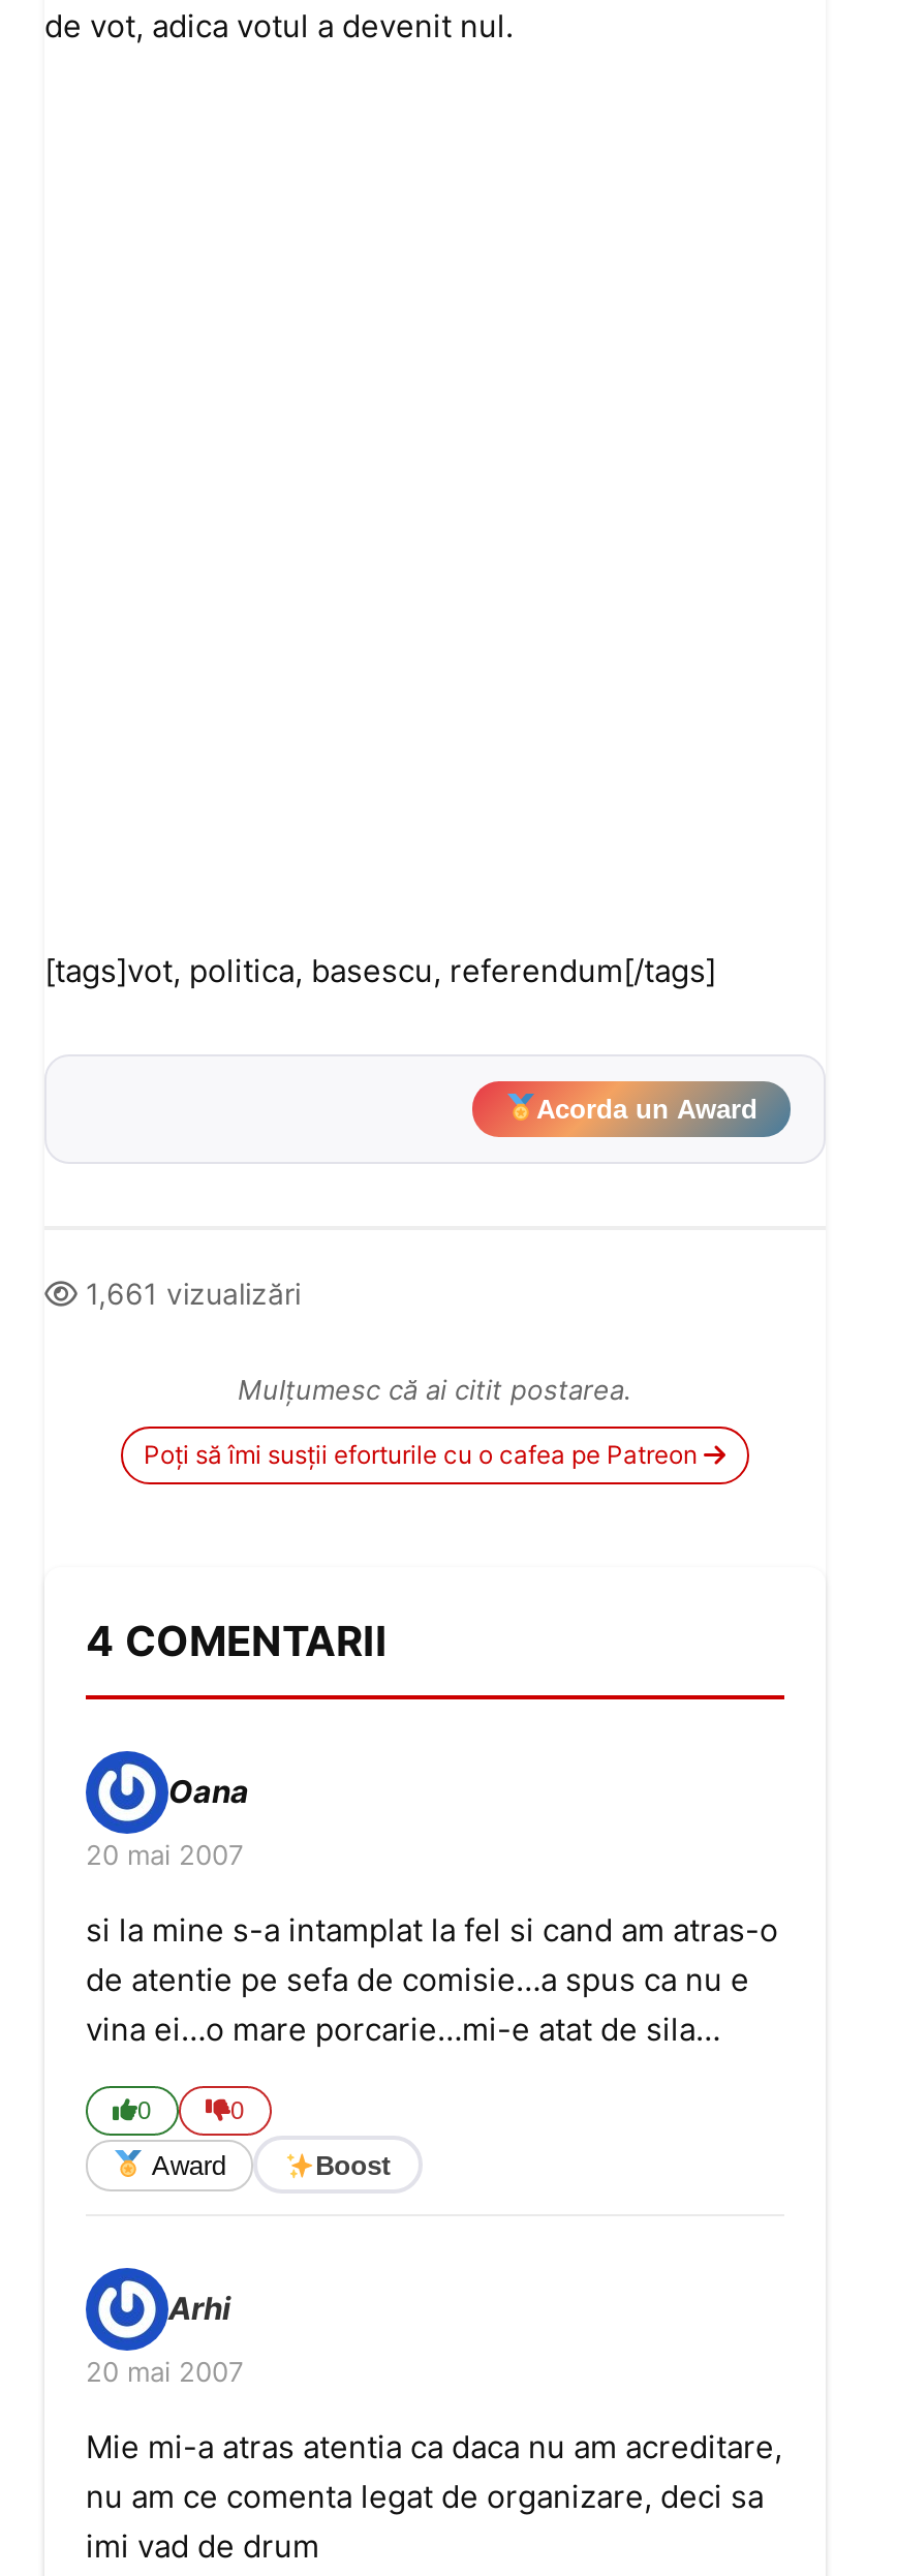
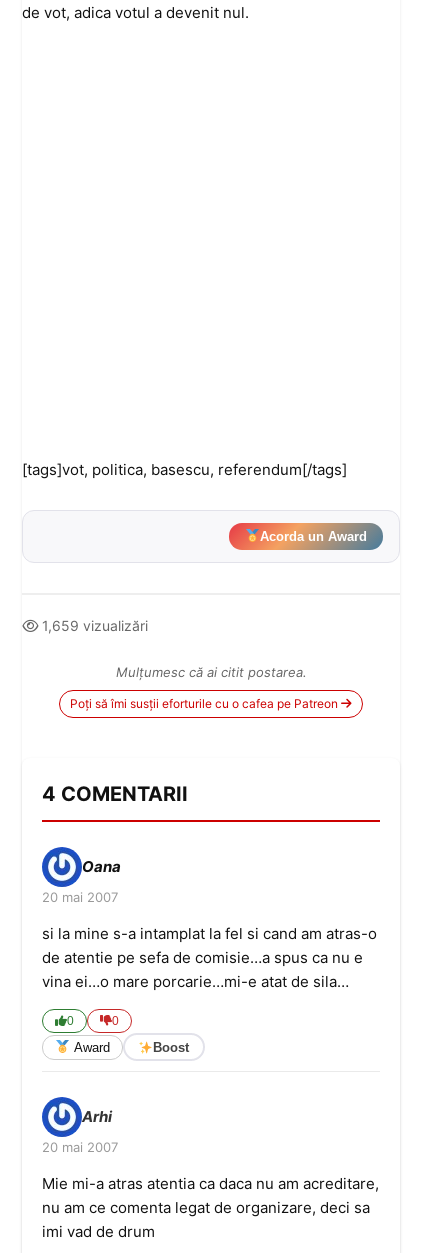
- 1,661 vizualizări
+ 1,659 vizualizări
